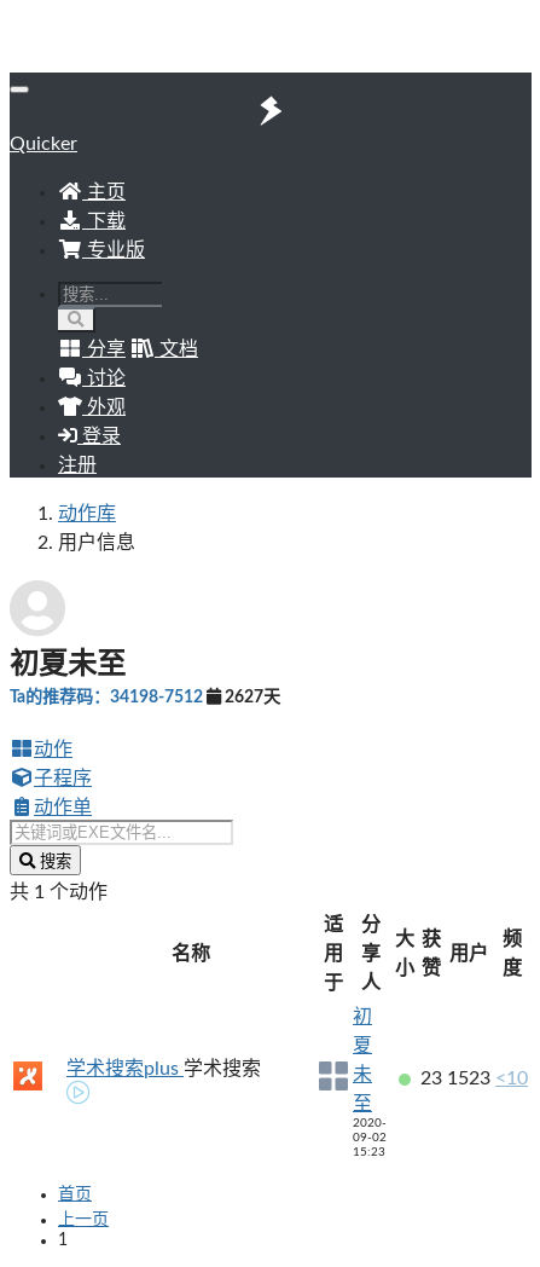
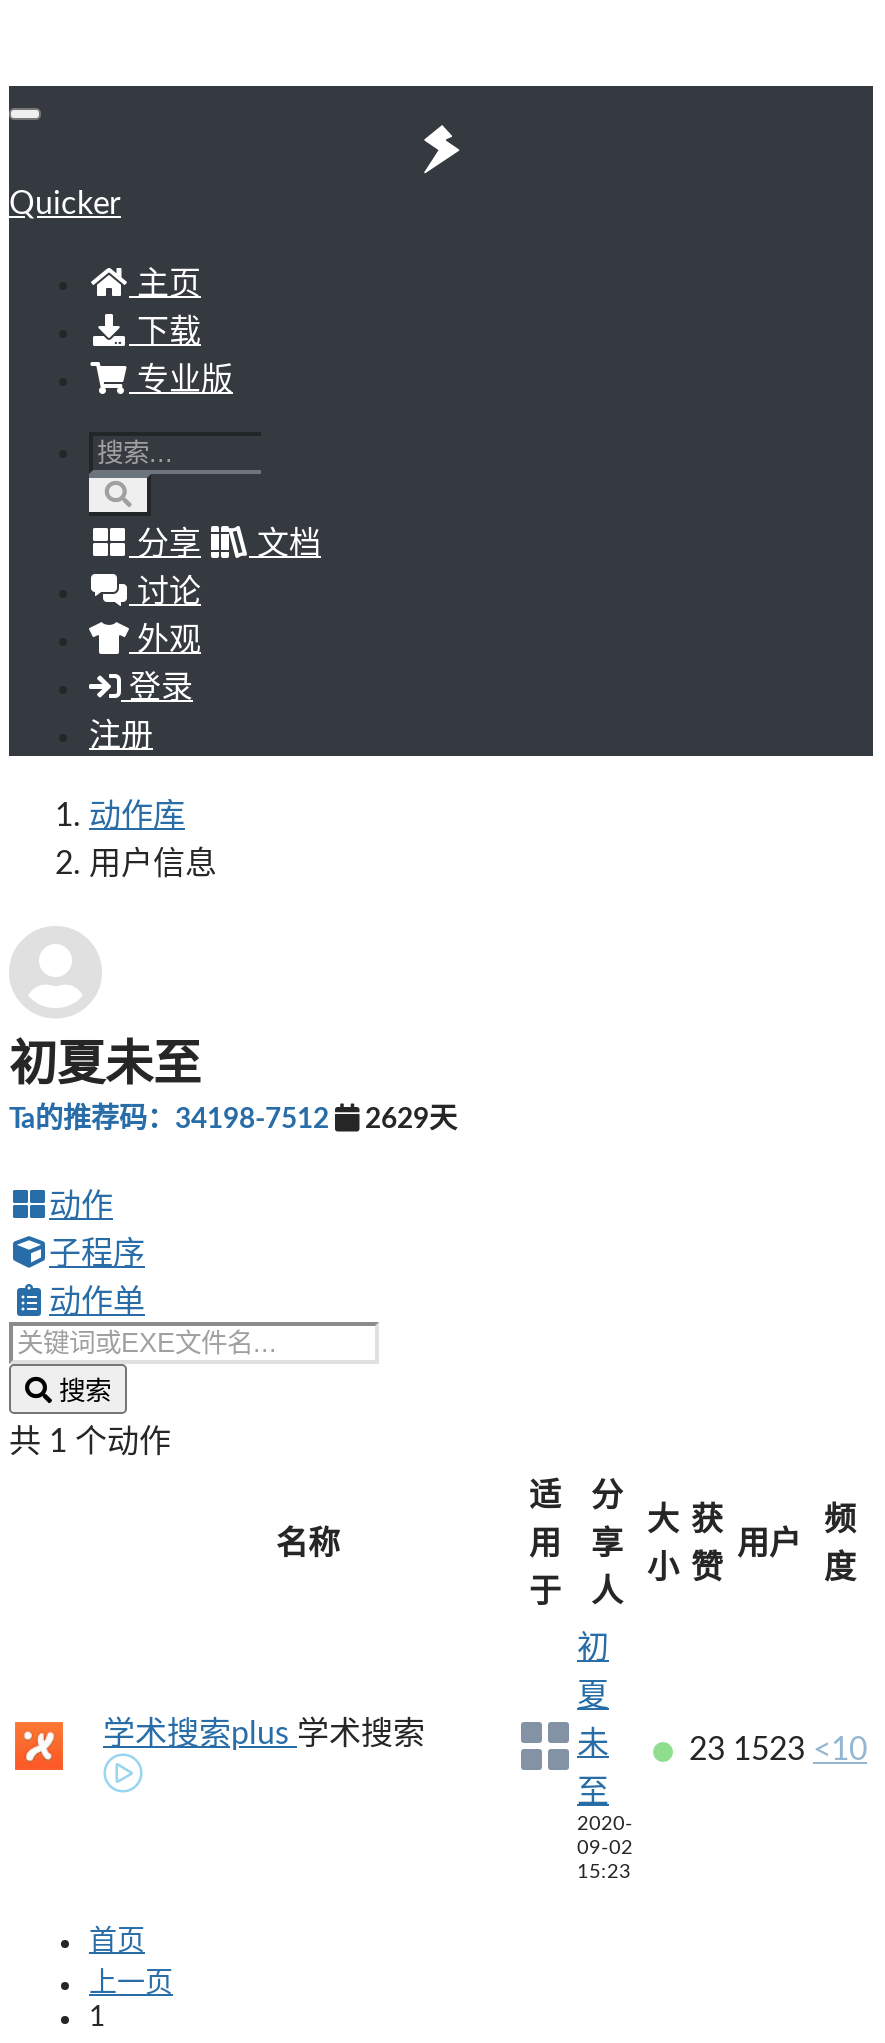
- Ta的推荐码：34198-7512 2627天
+ Ta的推荐码：34198-7512 2629天
